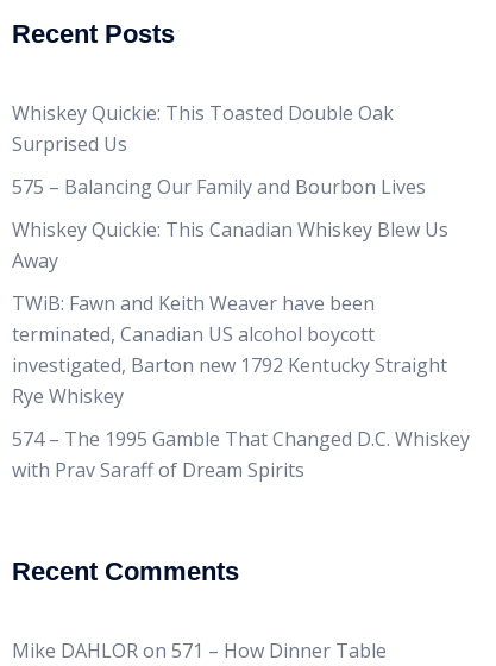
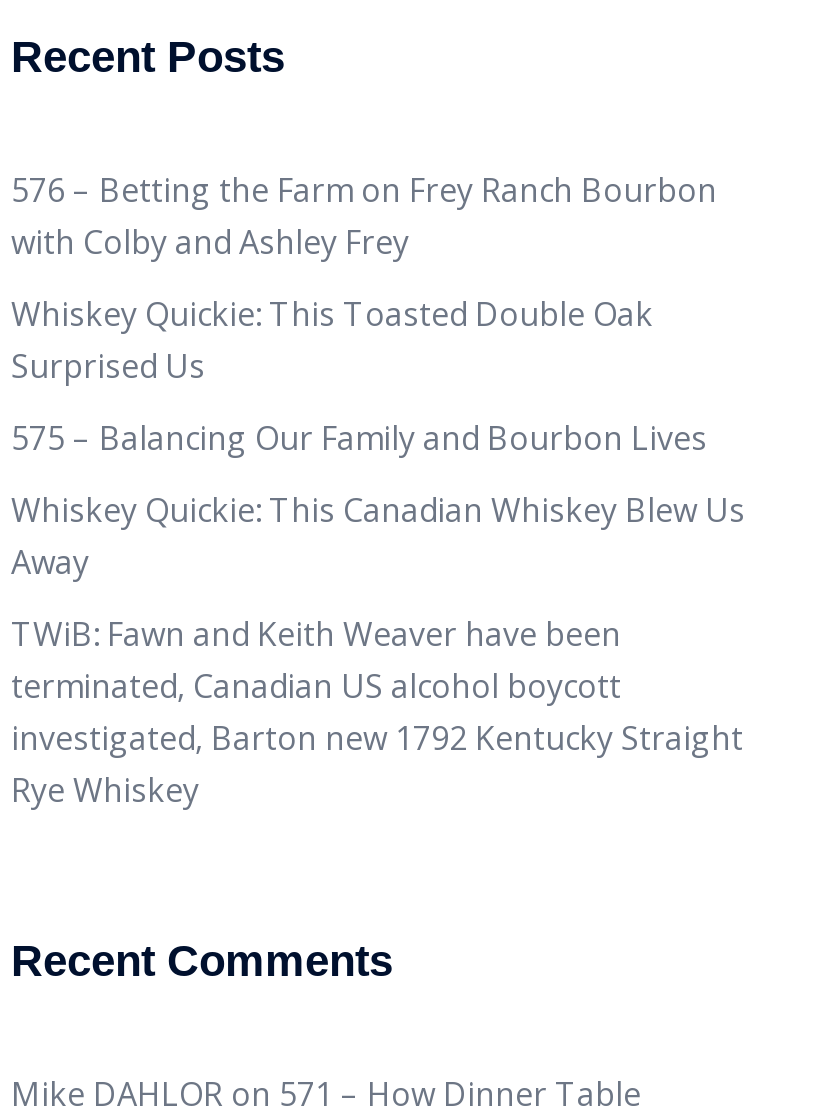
+ 576 – Betting the Farm on Frey Ranch Bourbon
+ with Colby and Ashley Frey

moved down: Whiskey Quickie: This Toasted Double Oak | Surprised Us | 575 – Balancing Our Family and Bourbon Lives | ... | investigated, Barton new 1792 Kentucky Straight | Rye Whiskey

- 574 – The 1995 Gamble That Changed D.C. Whiskey
- with Prav Saraff of Dream Spirits
